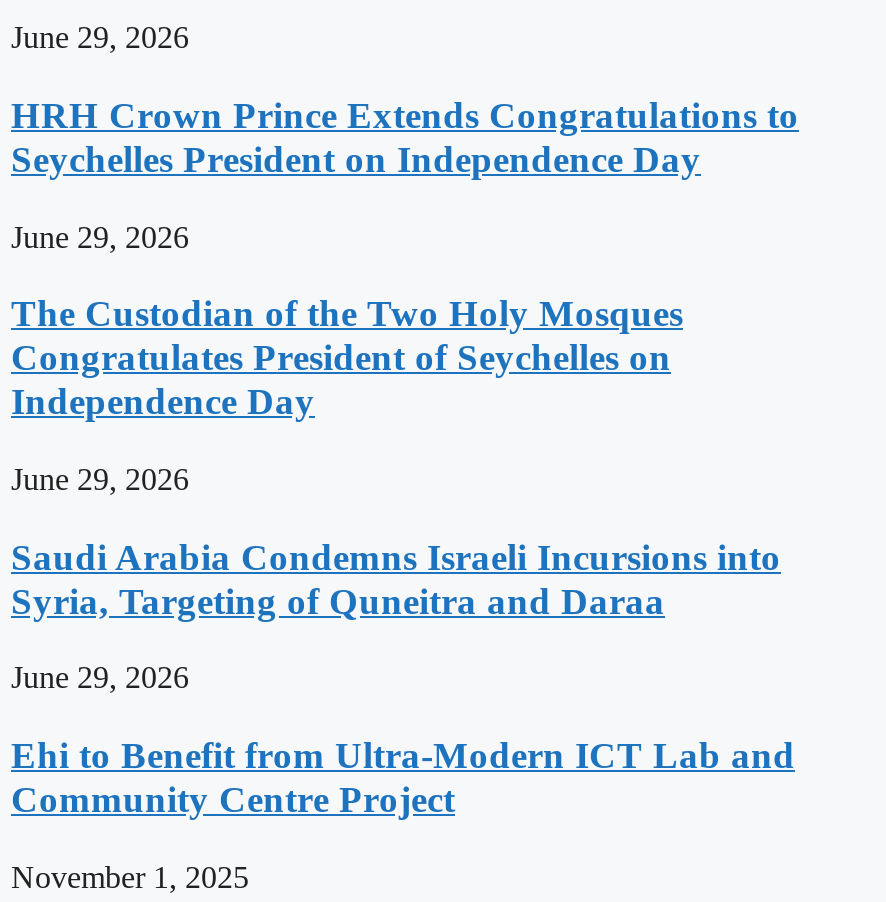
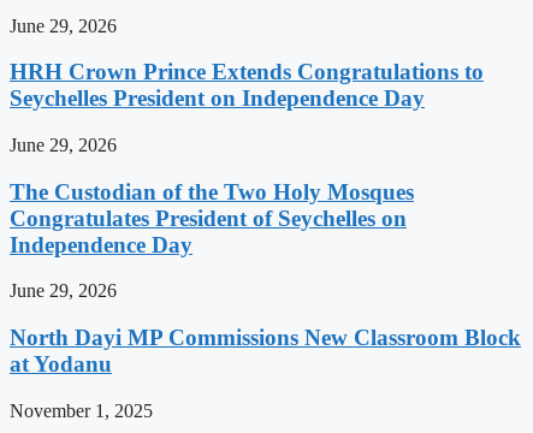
- Saudi Arabia Condemns Israeli Incursions into
- Syria, Targeting of Quneitra and Daraa
- June 29, 2026
- Ehi to Benefit from Ultra-Modern ICT Lab and
- Community Centre Project
+ North Dayi MP Commissions New Classroom Block
+ at Yodanu
